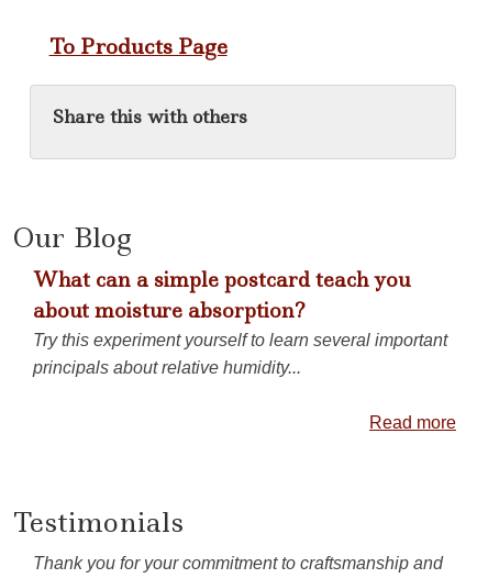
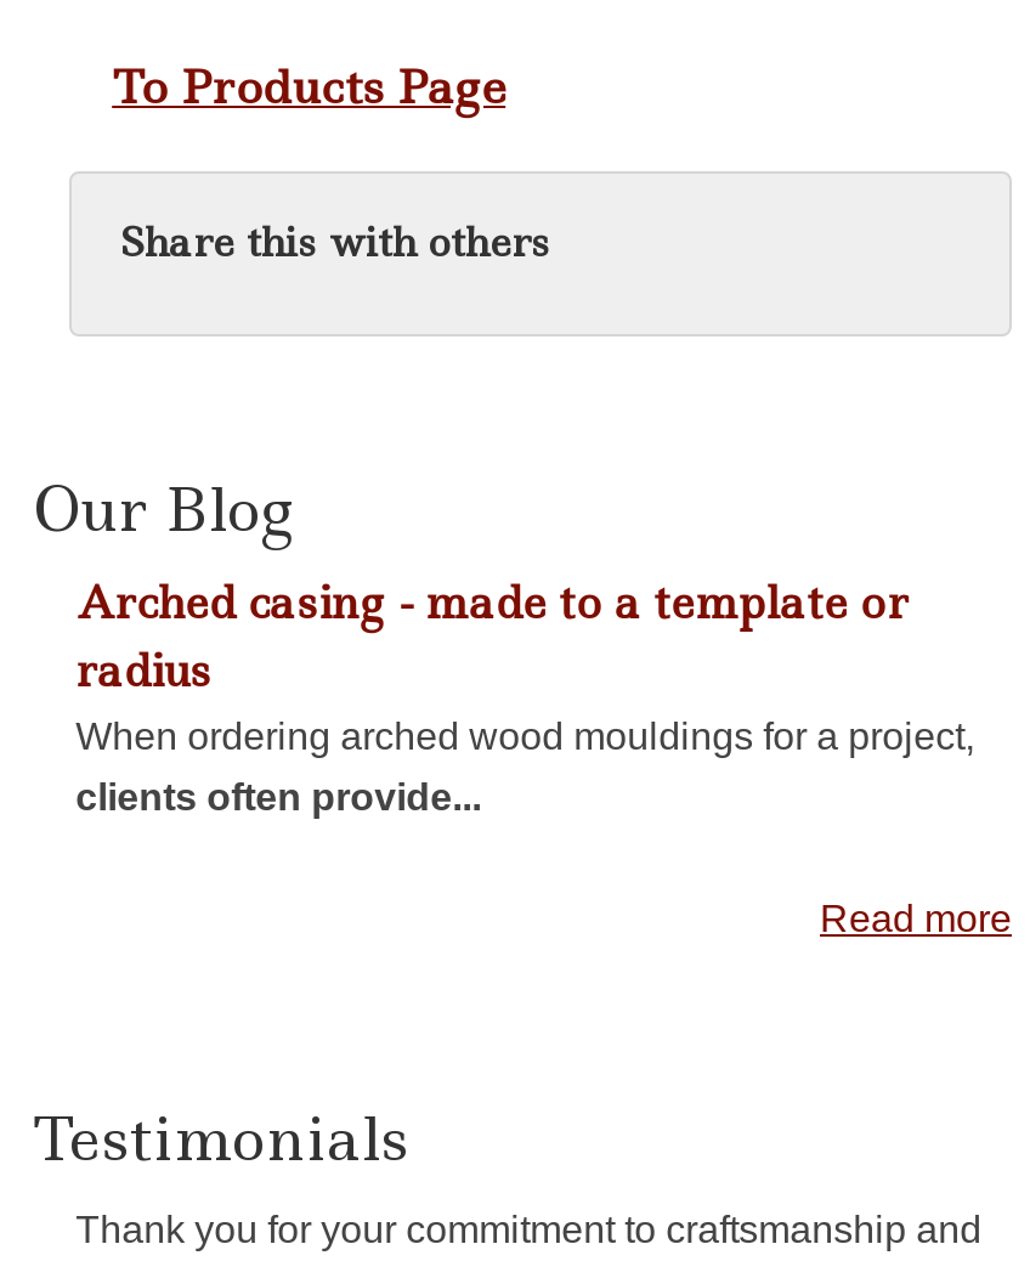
- What can a simple postcard teach you
- about moisture absorption?
- Try this experiment yourself to learn several important
+ Arched casing - made to a template or
+ radius
+ When ordering arched wood mouldings for a project,

- principals about relative humidity...
+ clients often provide...
